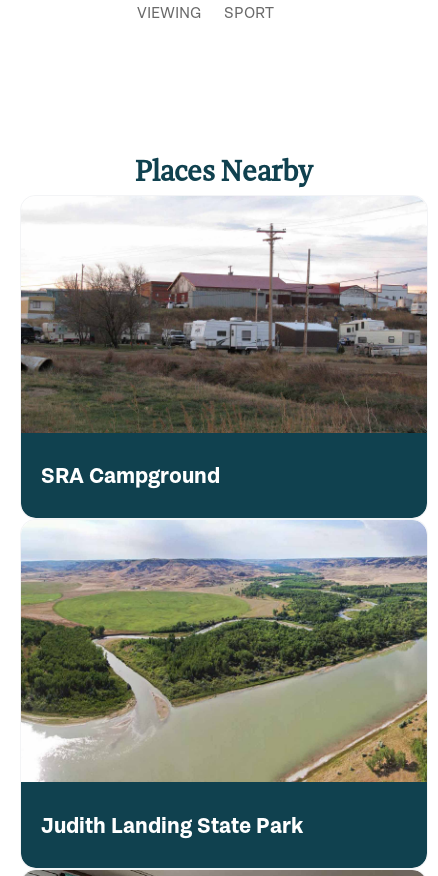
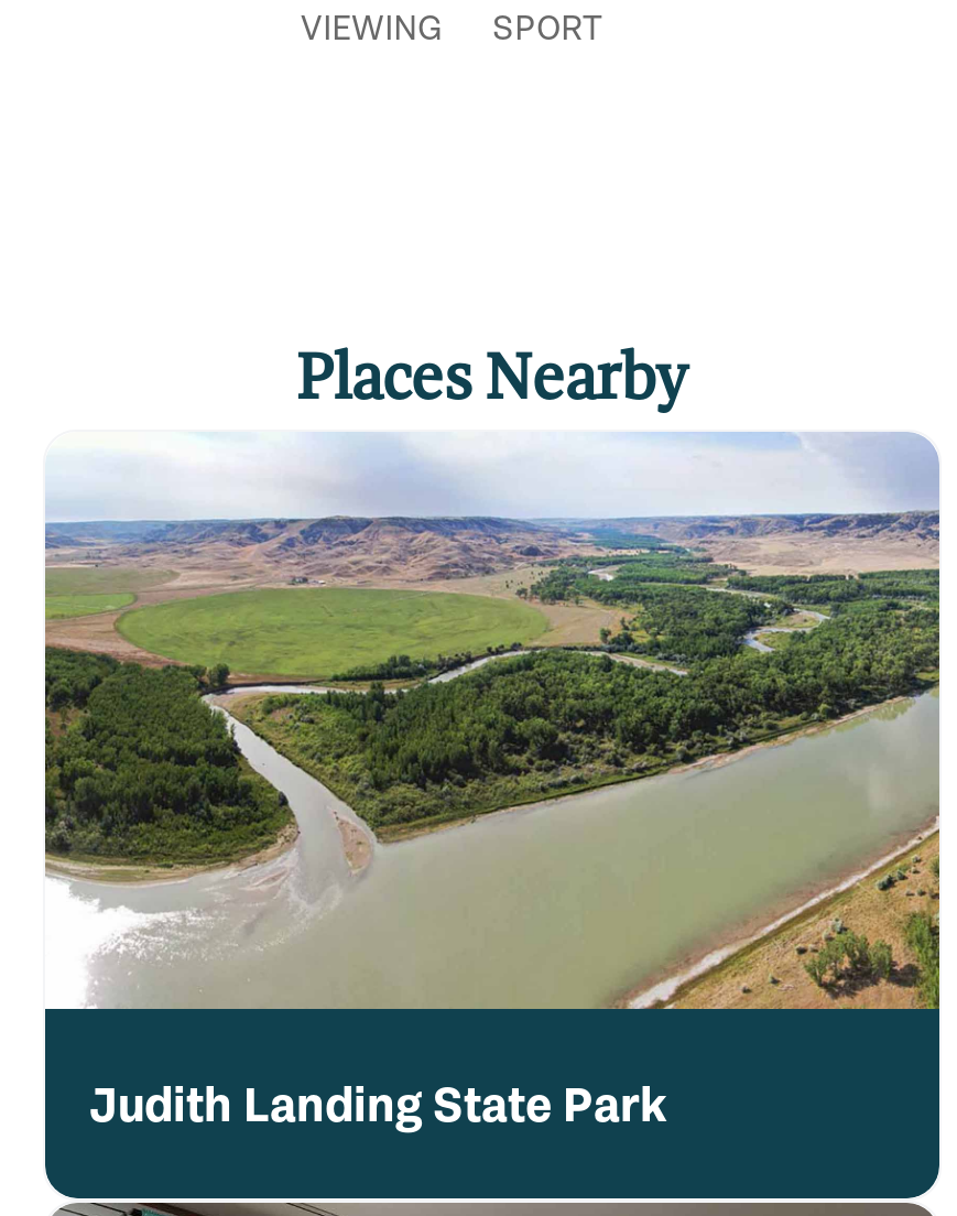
- [image]
- SRA Campground
